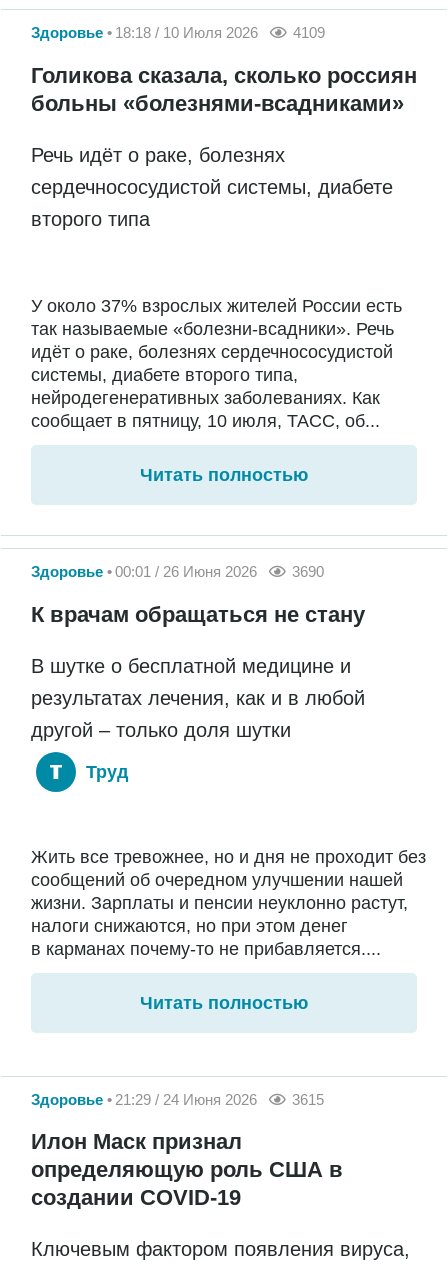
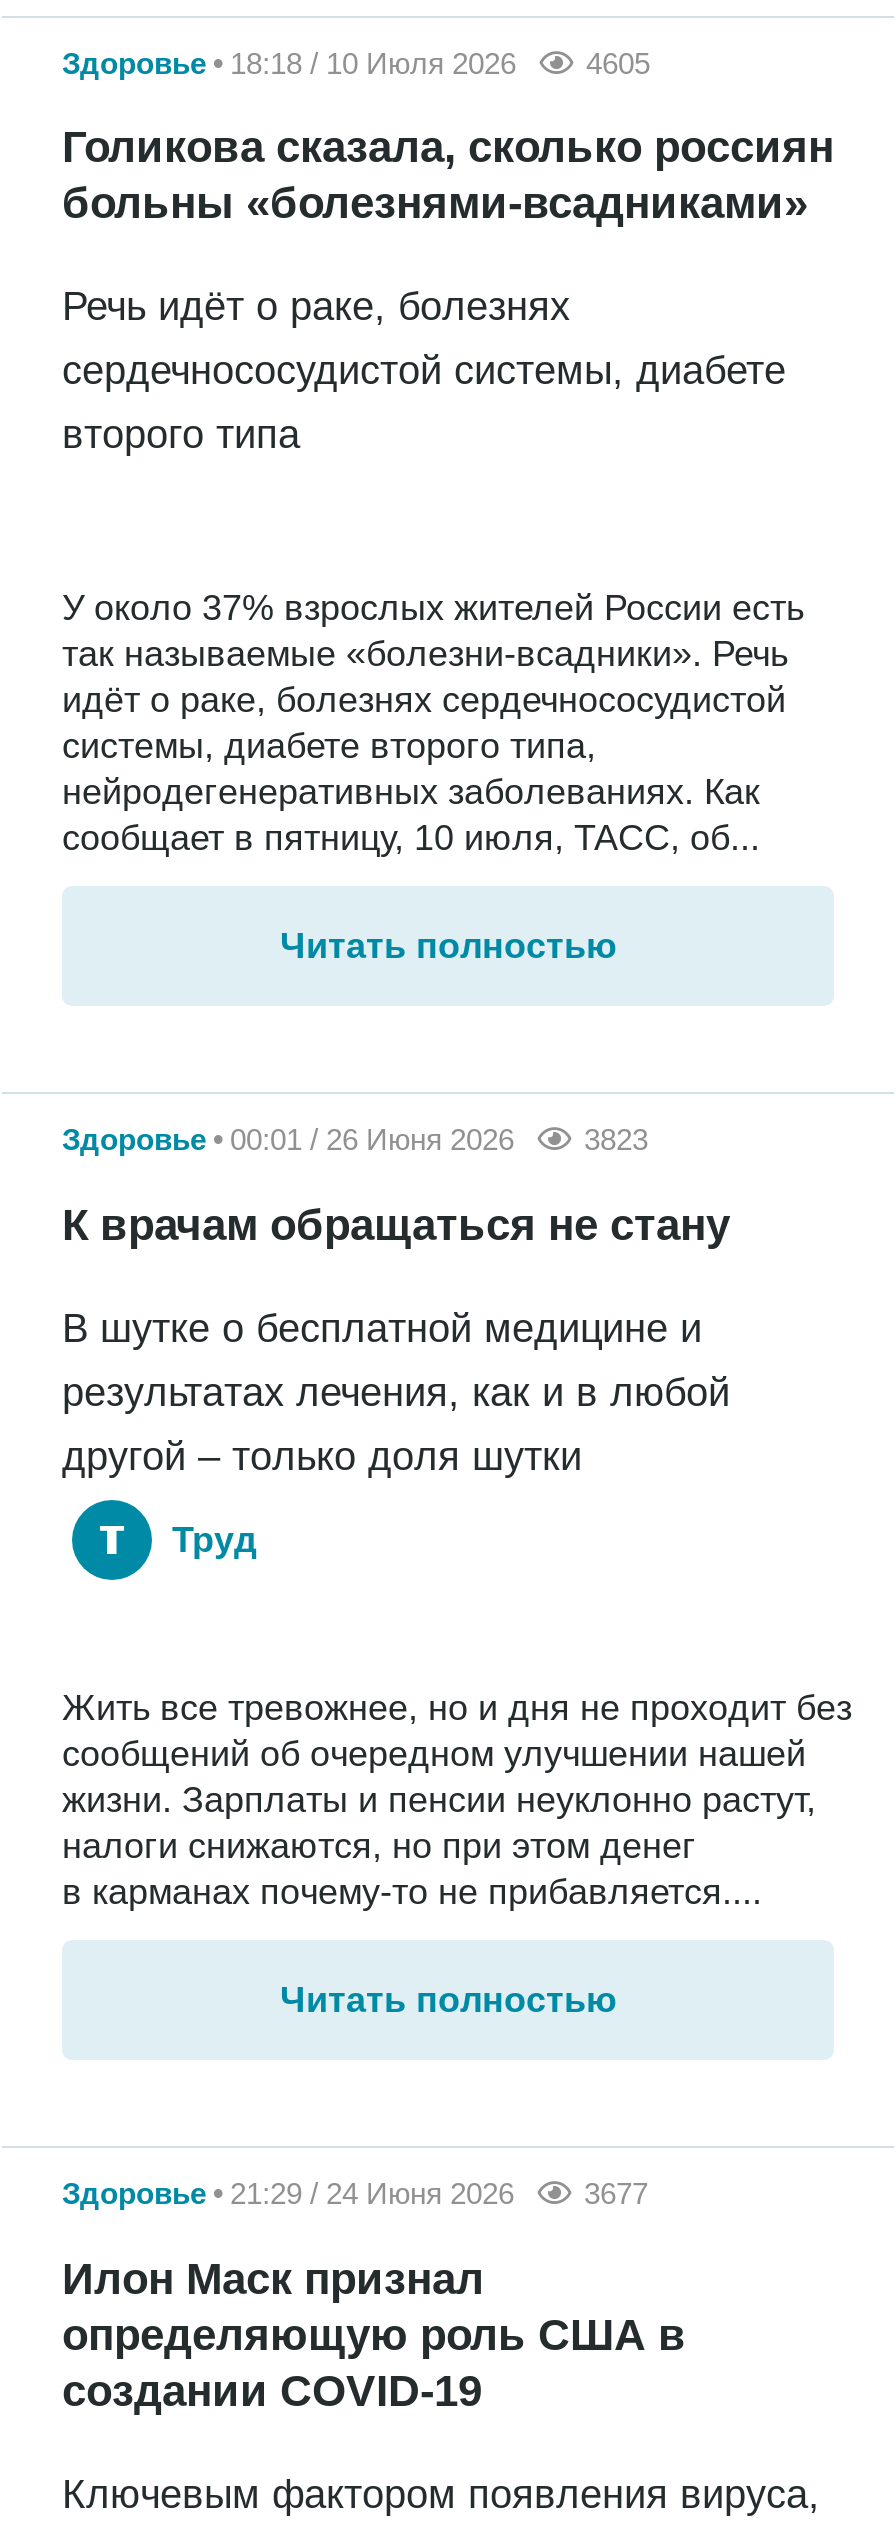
- 4109
+ 4605

- 3690
+ 3823

- 3615
+ 3677
